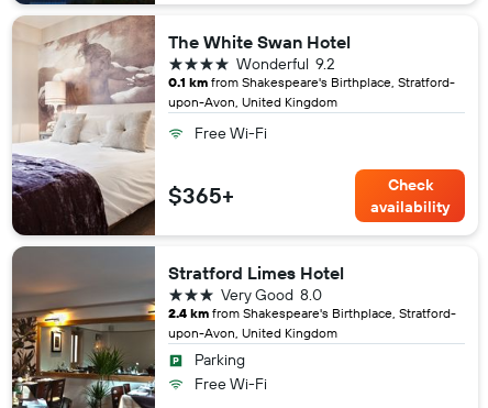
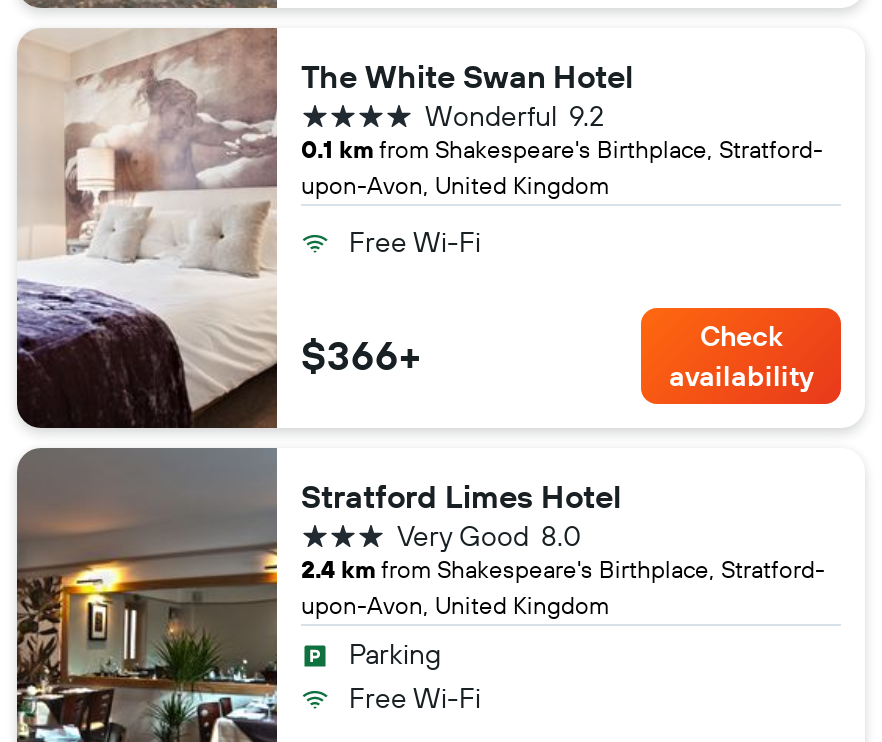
- $365+
+ $366+
